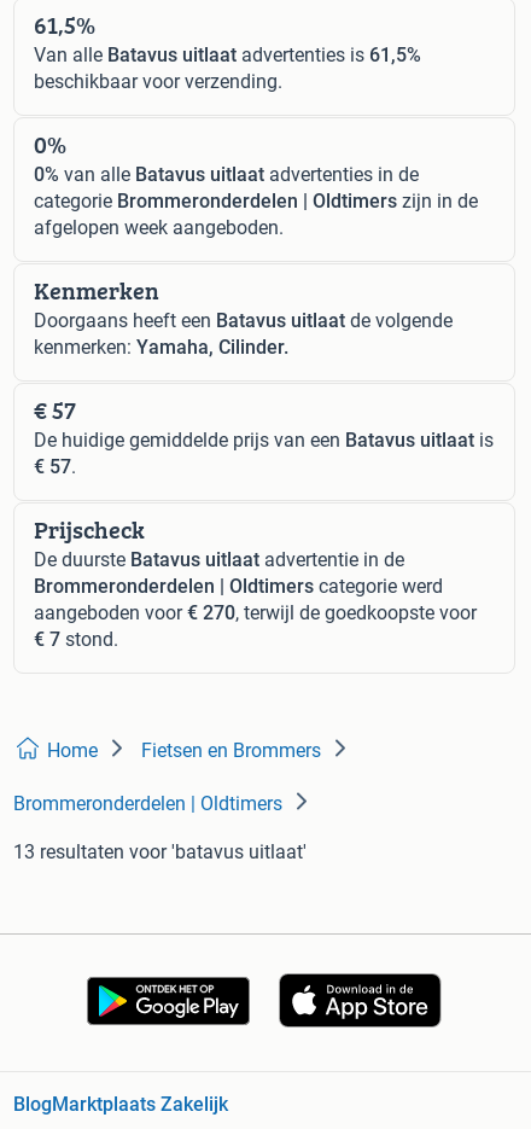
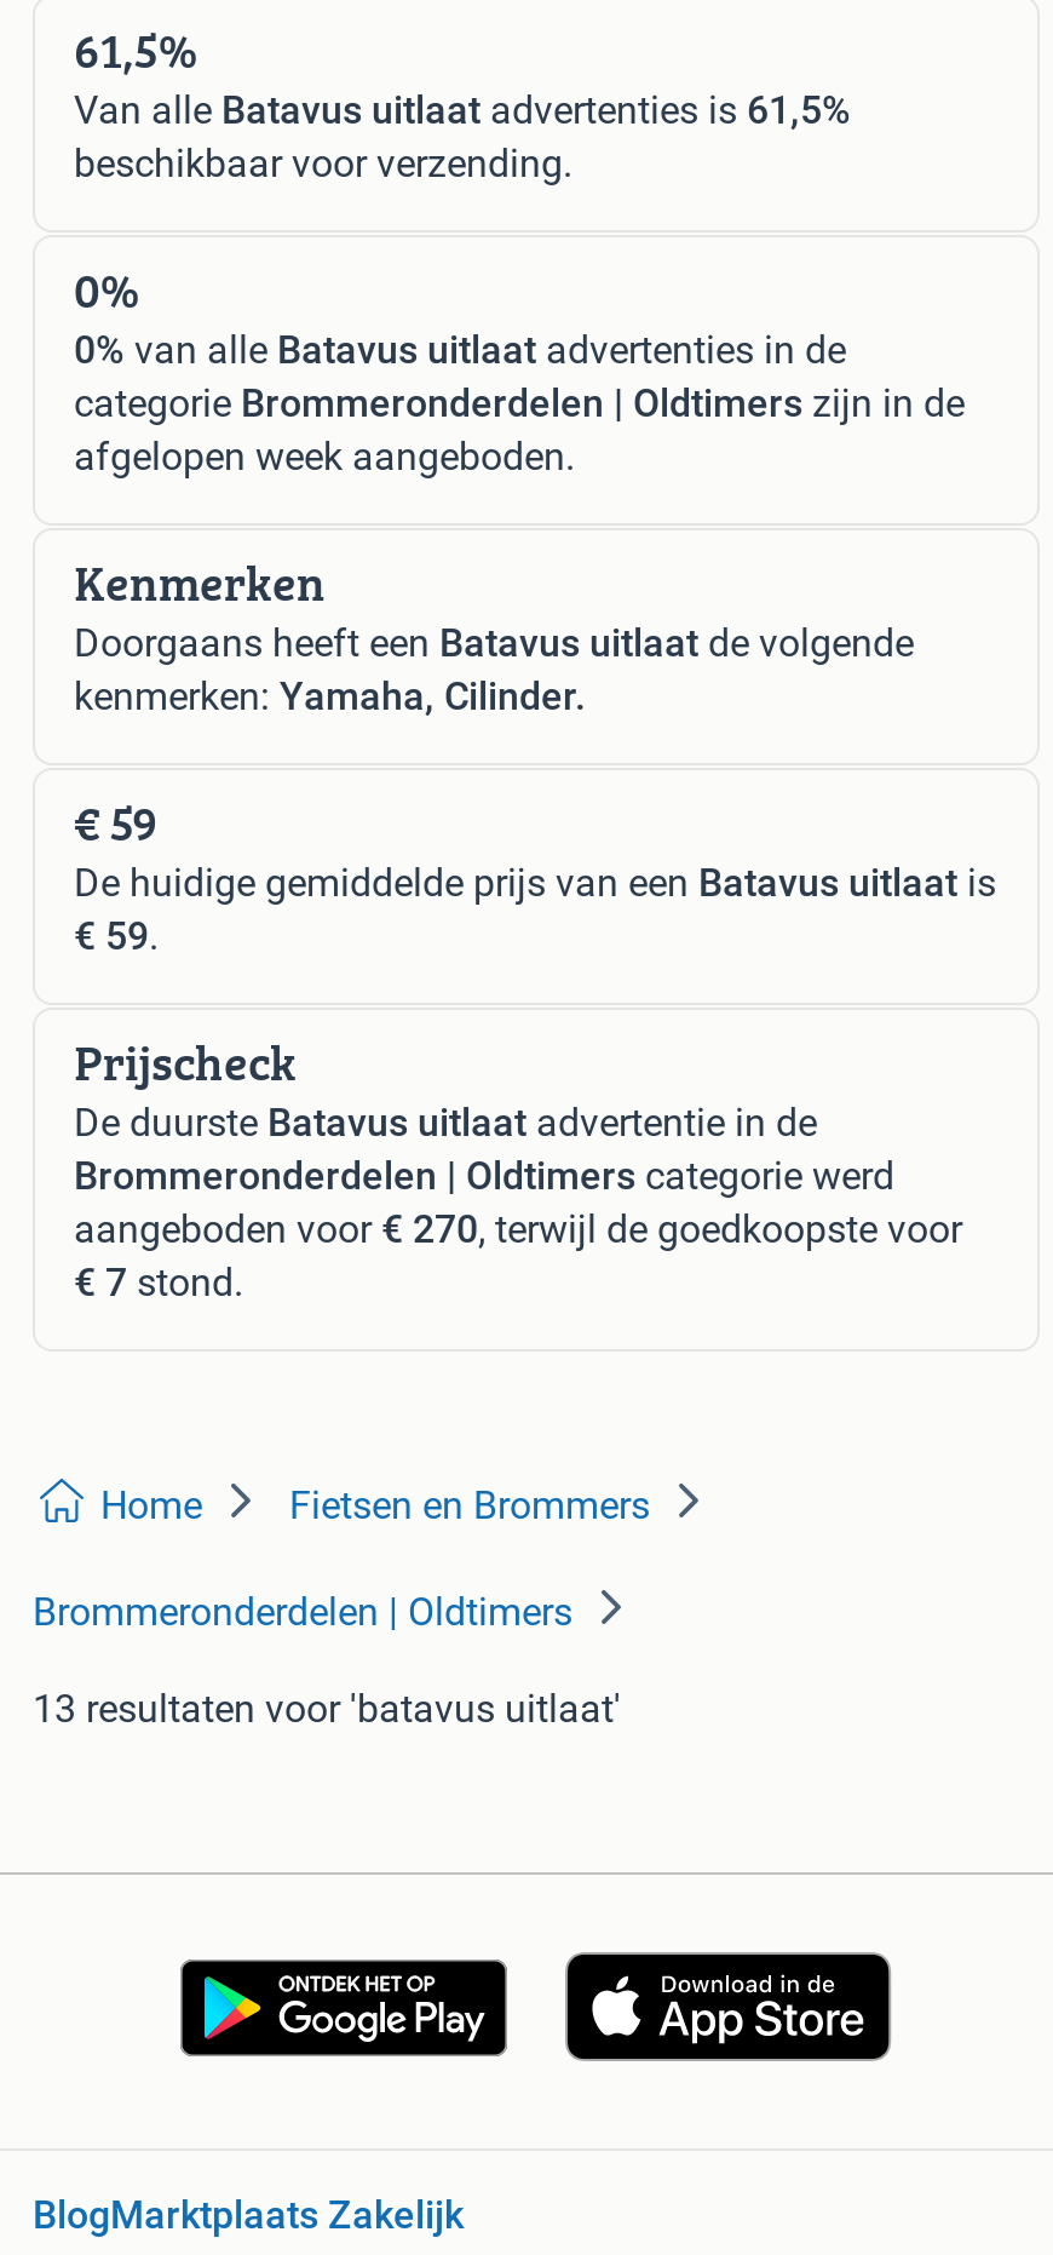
- € 57
+ € 59

- € 57.
+ € 59.
